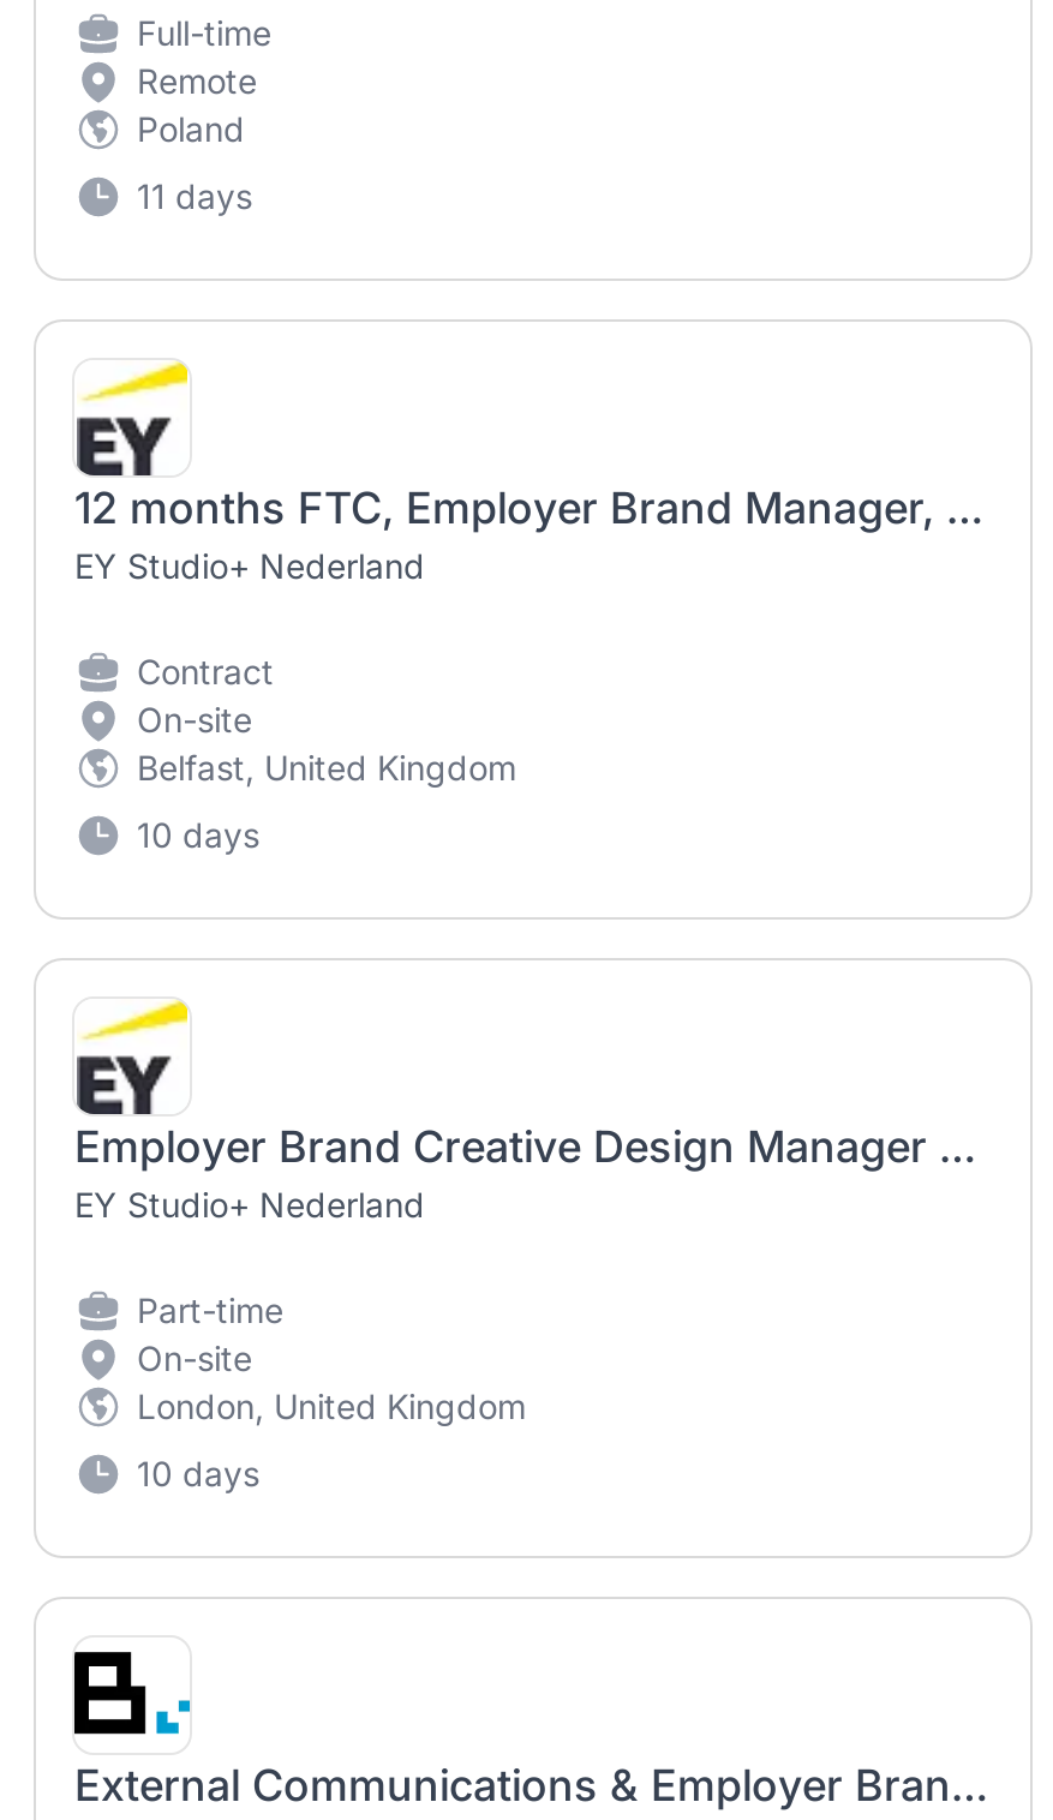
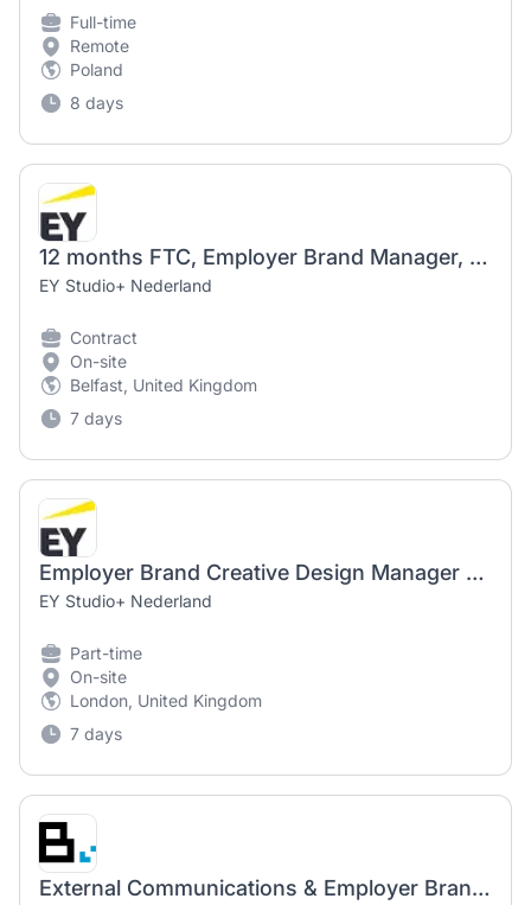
- 11 days
+ 8 days

- 10 days
+ 7 days

- 10 days
+ 7 days
